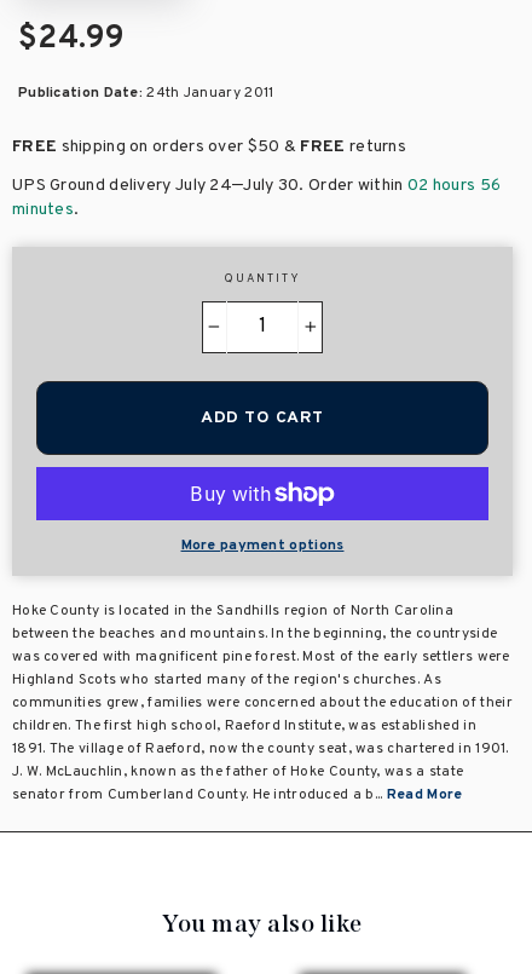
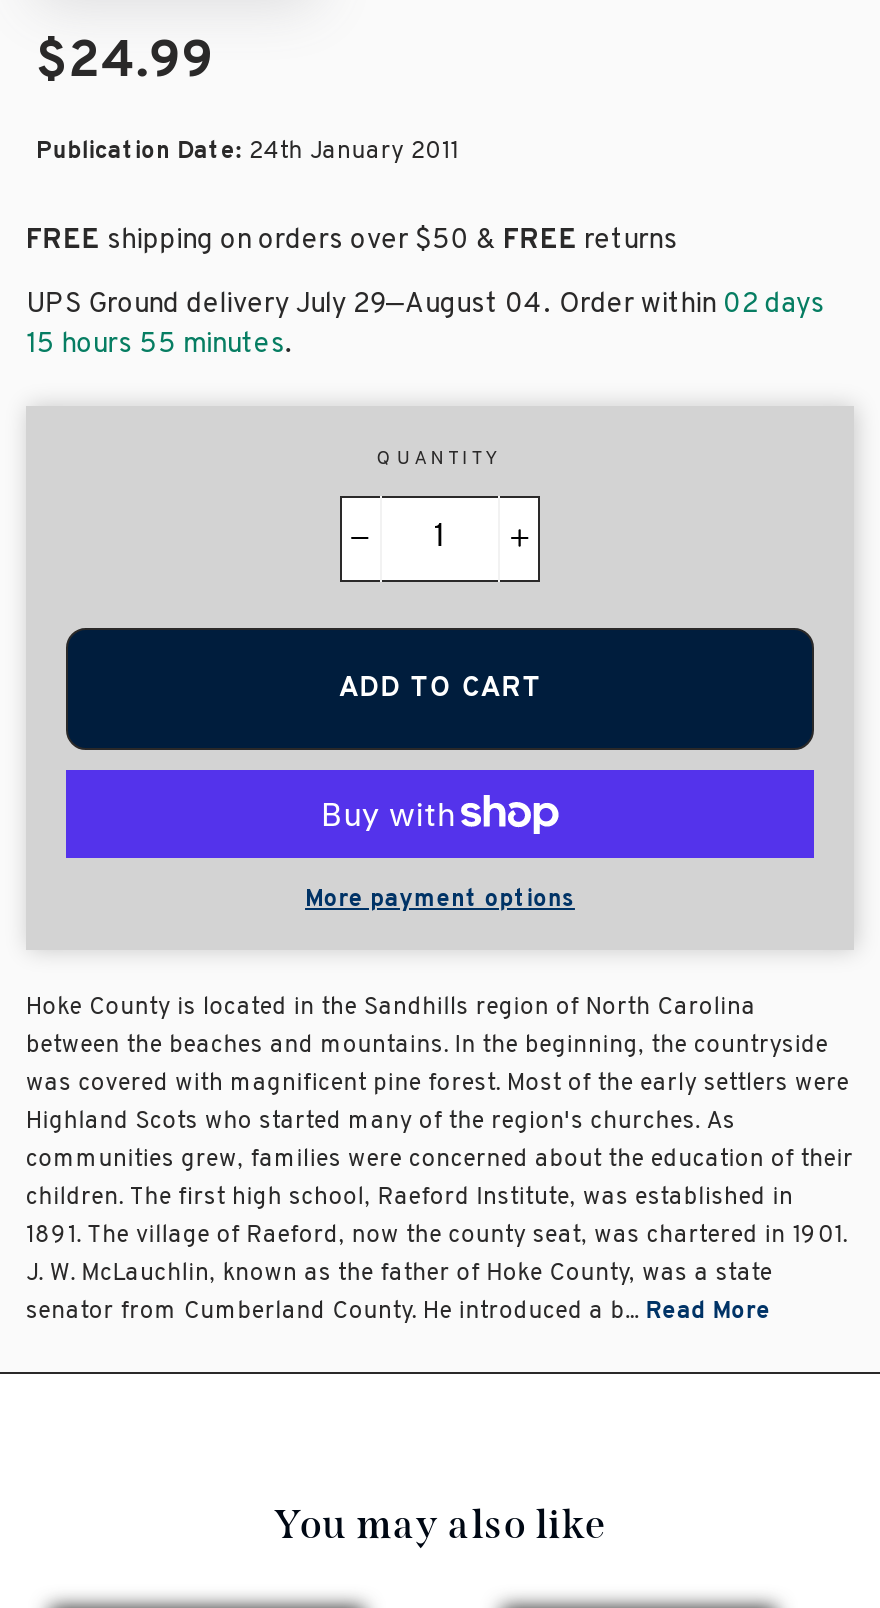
- UPS Ground delivery July 24–July 30. Order within 02 hours 56
- minutes.
+ UPS Ground delivery July 29–August 04. Order within 02 days
+ 15 hours 55 minutes.
